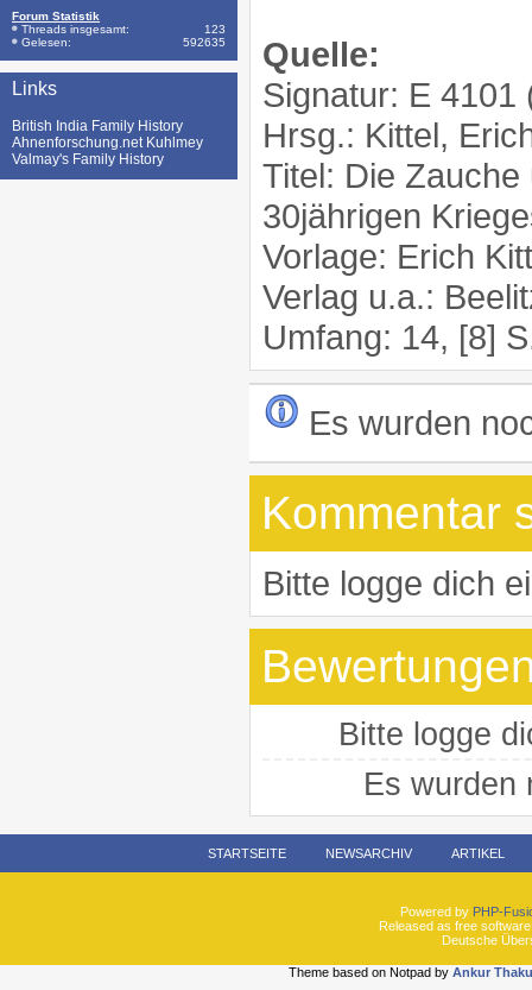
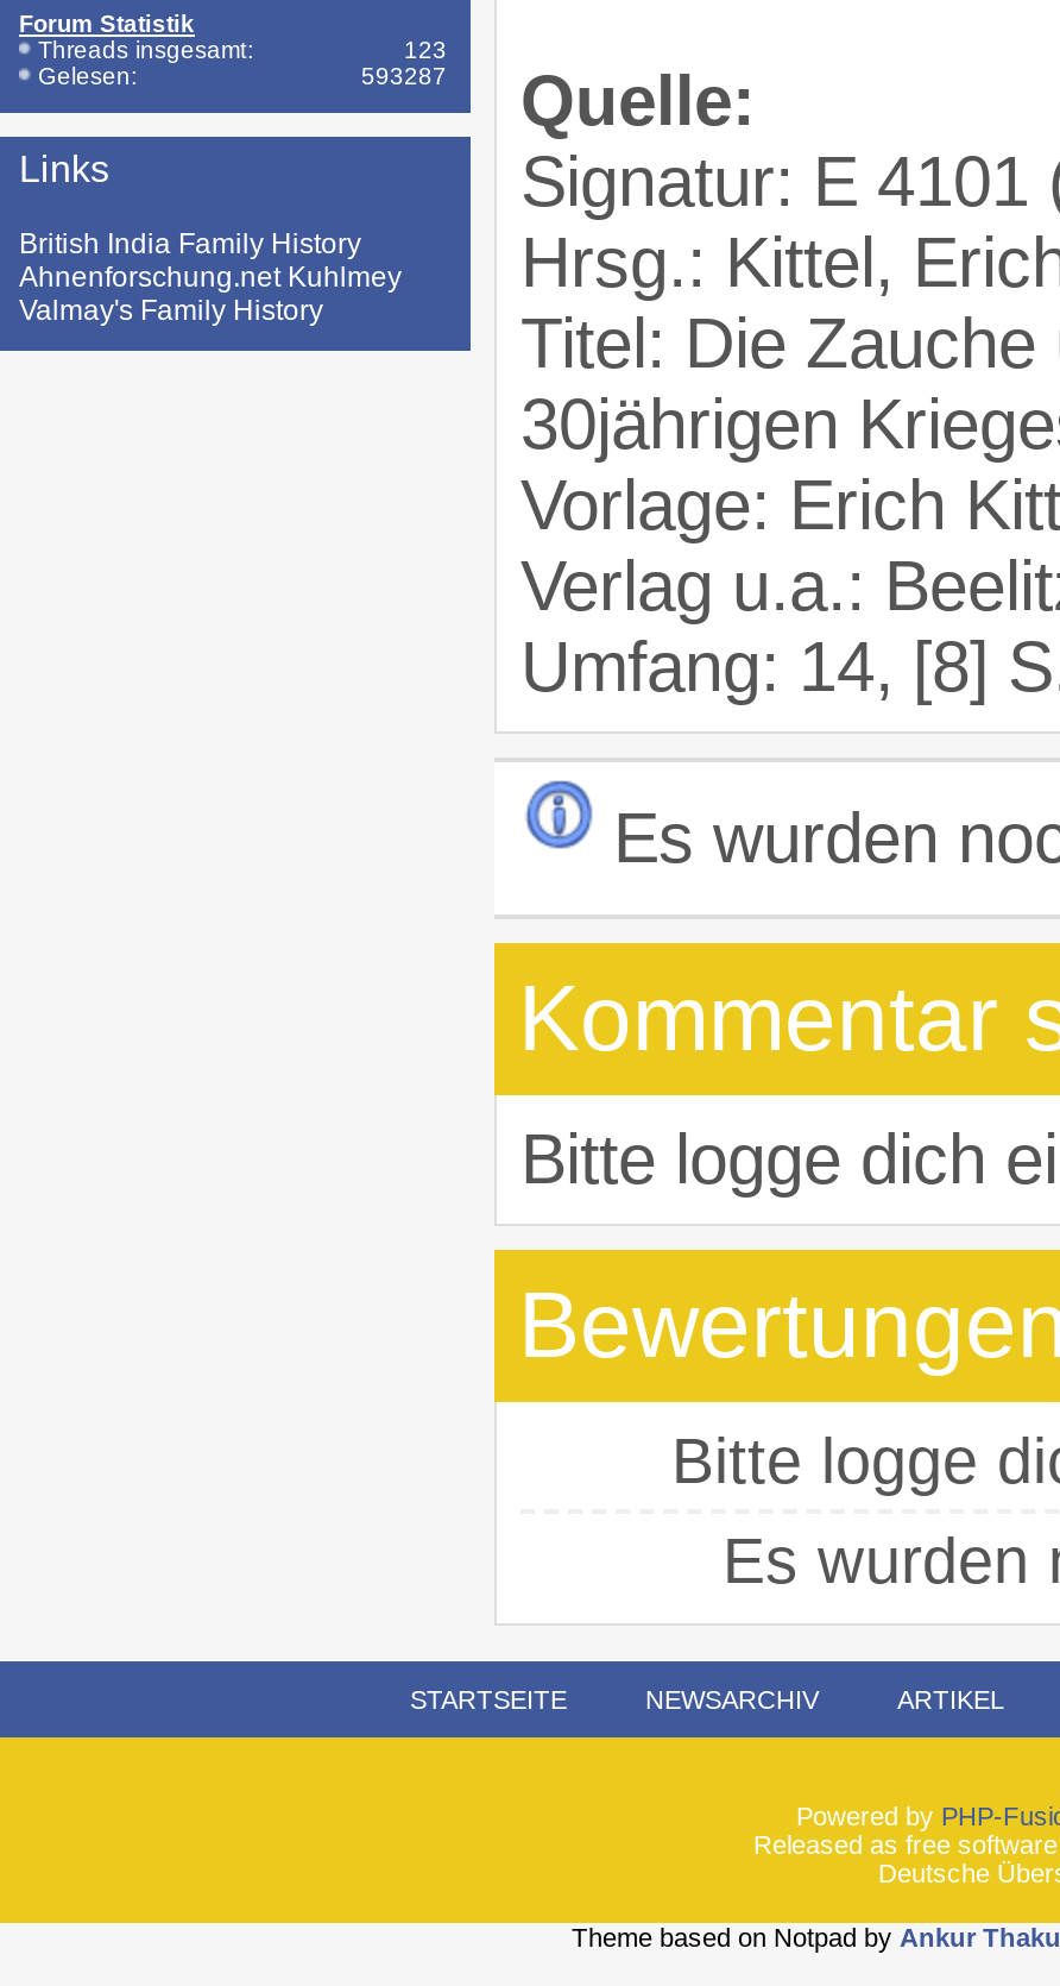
- 592635
+ 593287
